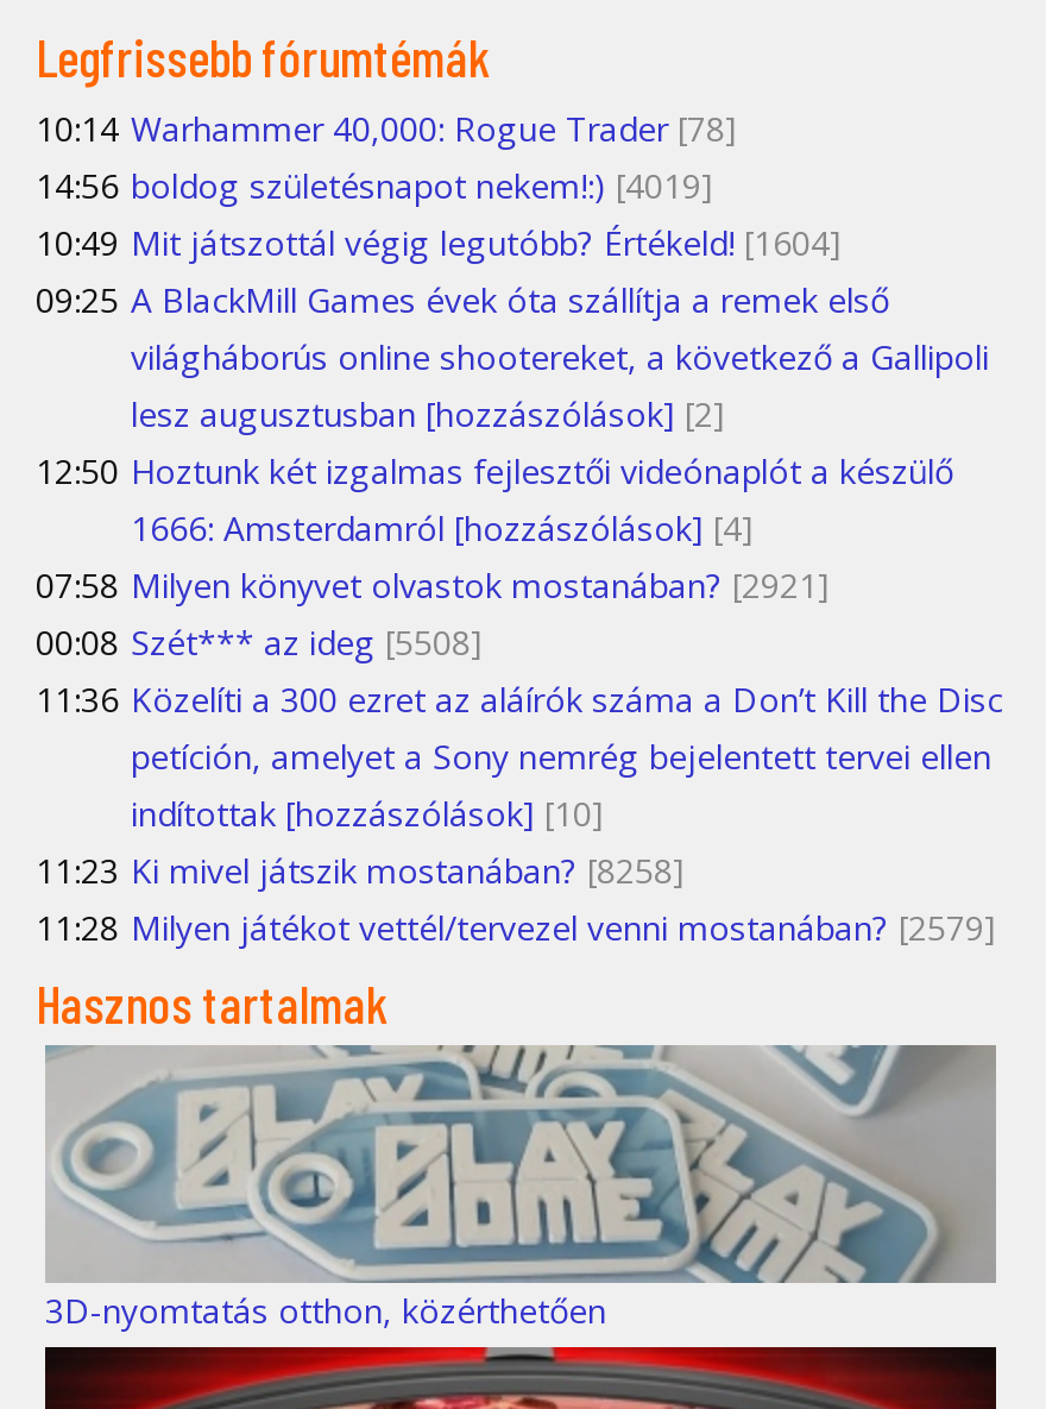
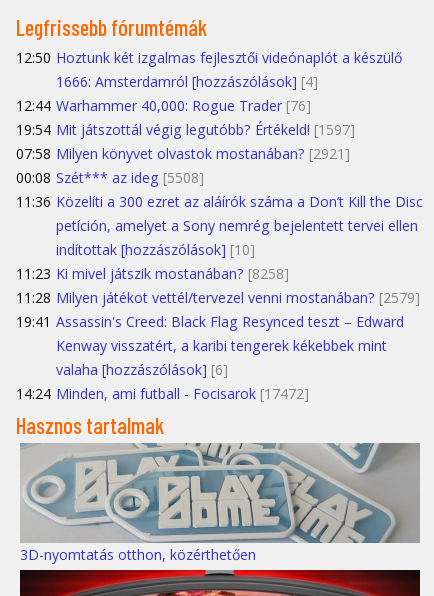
- 10:14 Warhammer 40,000: Rogue Trader [78]
- 14:56 boldog születésnapot nekem!:) [4019]
- 10:49 Mit játszottál végig legutóbb? Értékeld! [1604]
- 09:25 A BlackMill Games évek óta szállítja a remek első
- világháborús online shootereket, a következő a Gallipoli
- lesz augusztusban [hozzászólások] [2]

moved up: 12:50 Hoztunk két izgalmas fejlesztői videónaplót a készülő | 1666: Amsterdamról [hozzászólások] [4]

+ 12:44 Warhammer 40,000: Rogue Trader [76]
+ 19:54 Mit játszottál végig legutóbb? Értékeld! [1597]

moved up: 07:58 Milyen könyvet olvastok mostanában? [2921] | 00:08 Szét*** az ideg [5508] | 11:36 Közelíti a 300 ezret az aláírók száma a Don’t Kill the Disc | petíción, amelyet a Sony nemrég bejelentett tervei ellen | indítottak [hozzászólások] [10] | 11:23 Ki mivel játszik mostanában? [8258] | 11:28 Milyen játékot vettél/tervezel venni mostanában? [2579]

+ 19:41 Assassin's Creed: Black Flag Resynced teszt – Edward
+ Kenway visszatért, a karibi tengerek kékebbek mint
+ valaha [hozzászólások] [6]
+ 14:24 Minden, ami futball - Focisarok [17472]
